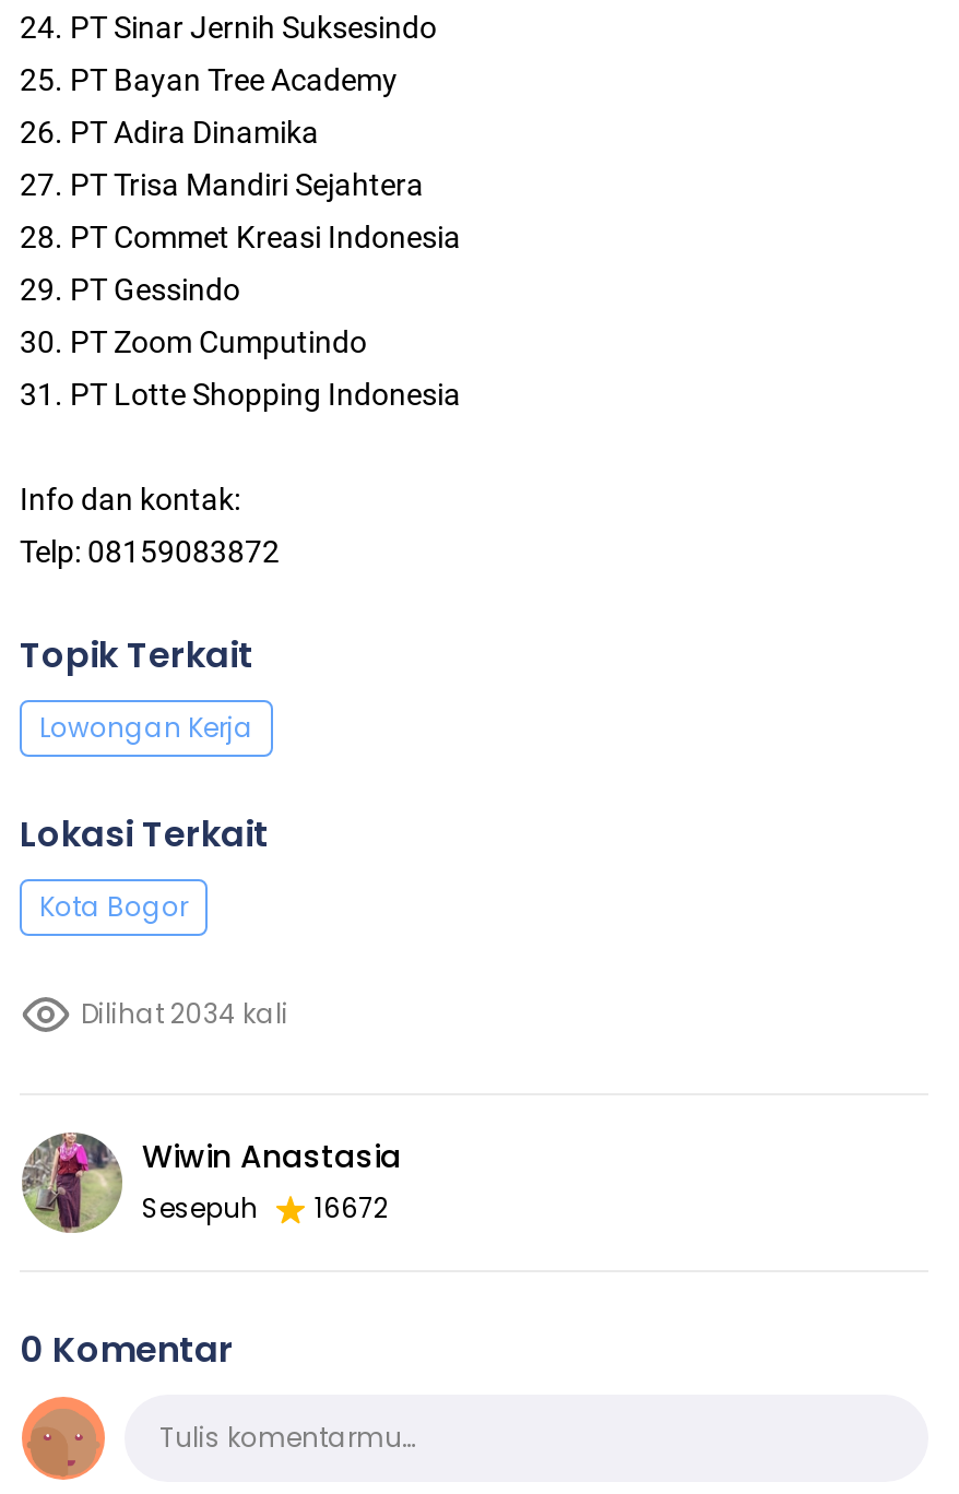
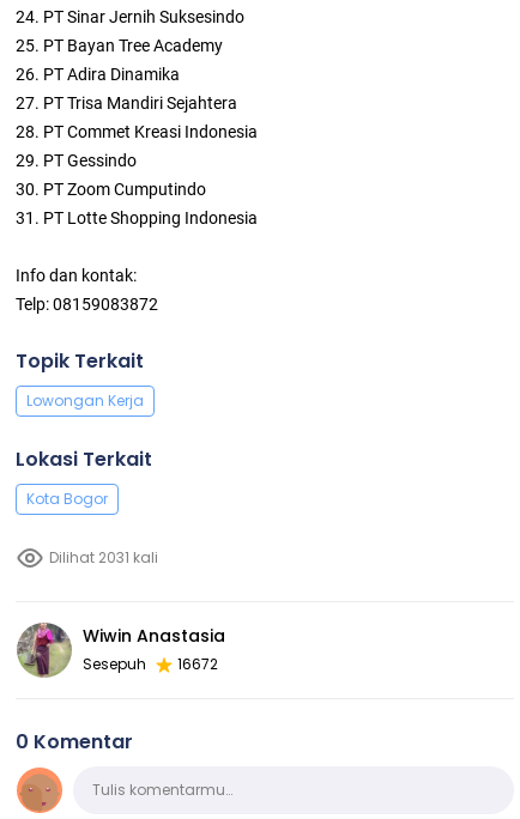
- Dilihat 2034 kali
+ Dilihat 2031 kali
